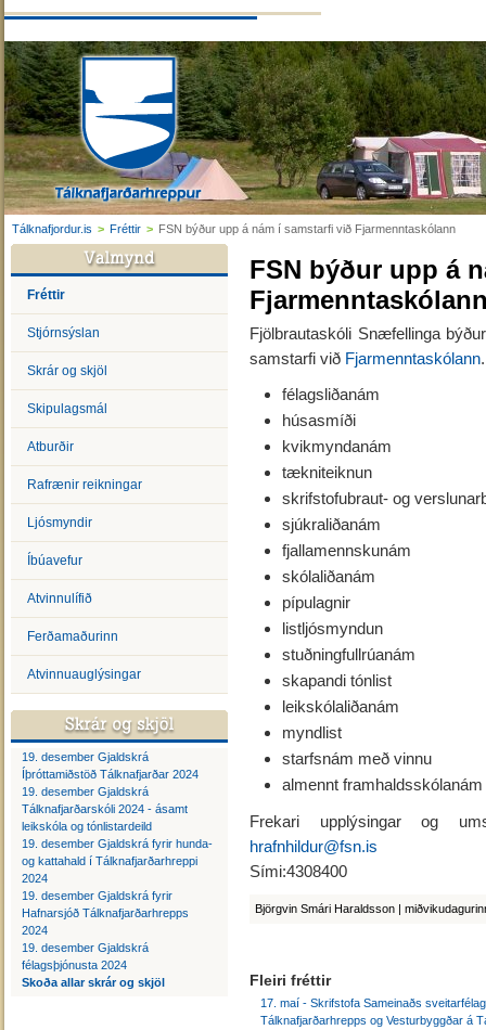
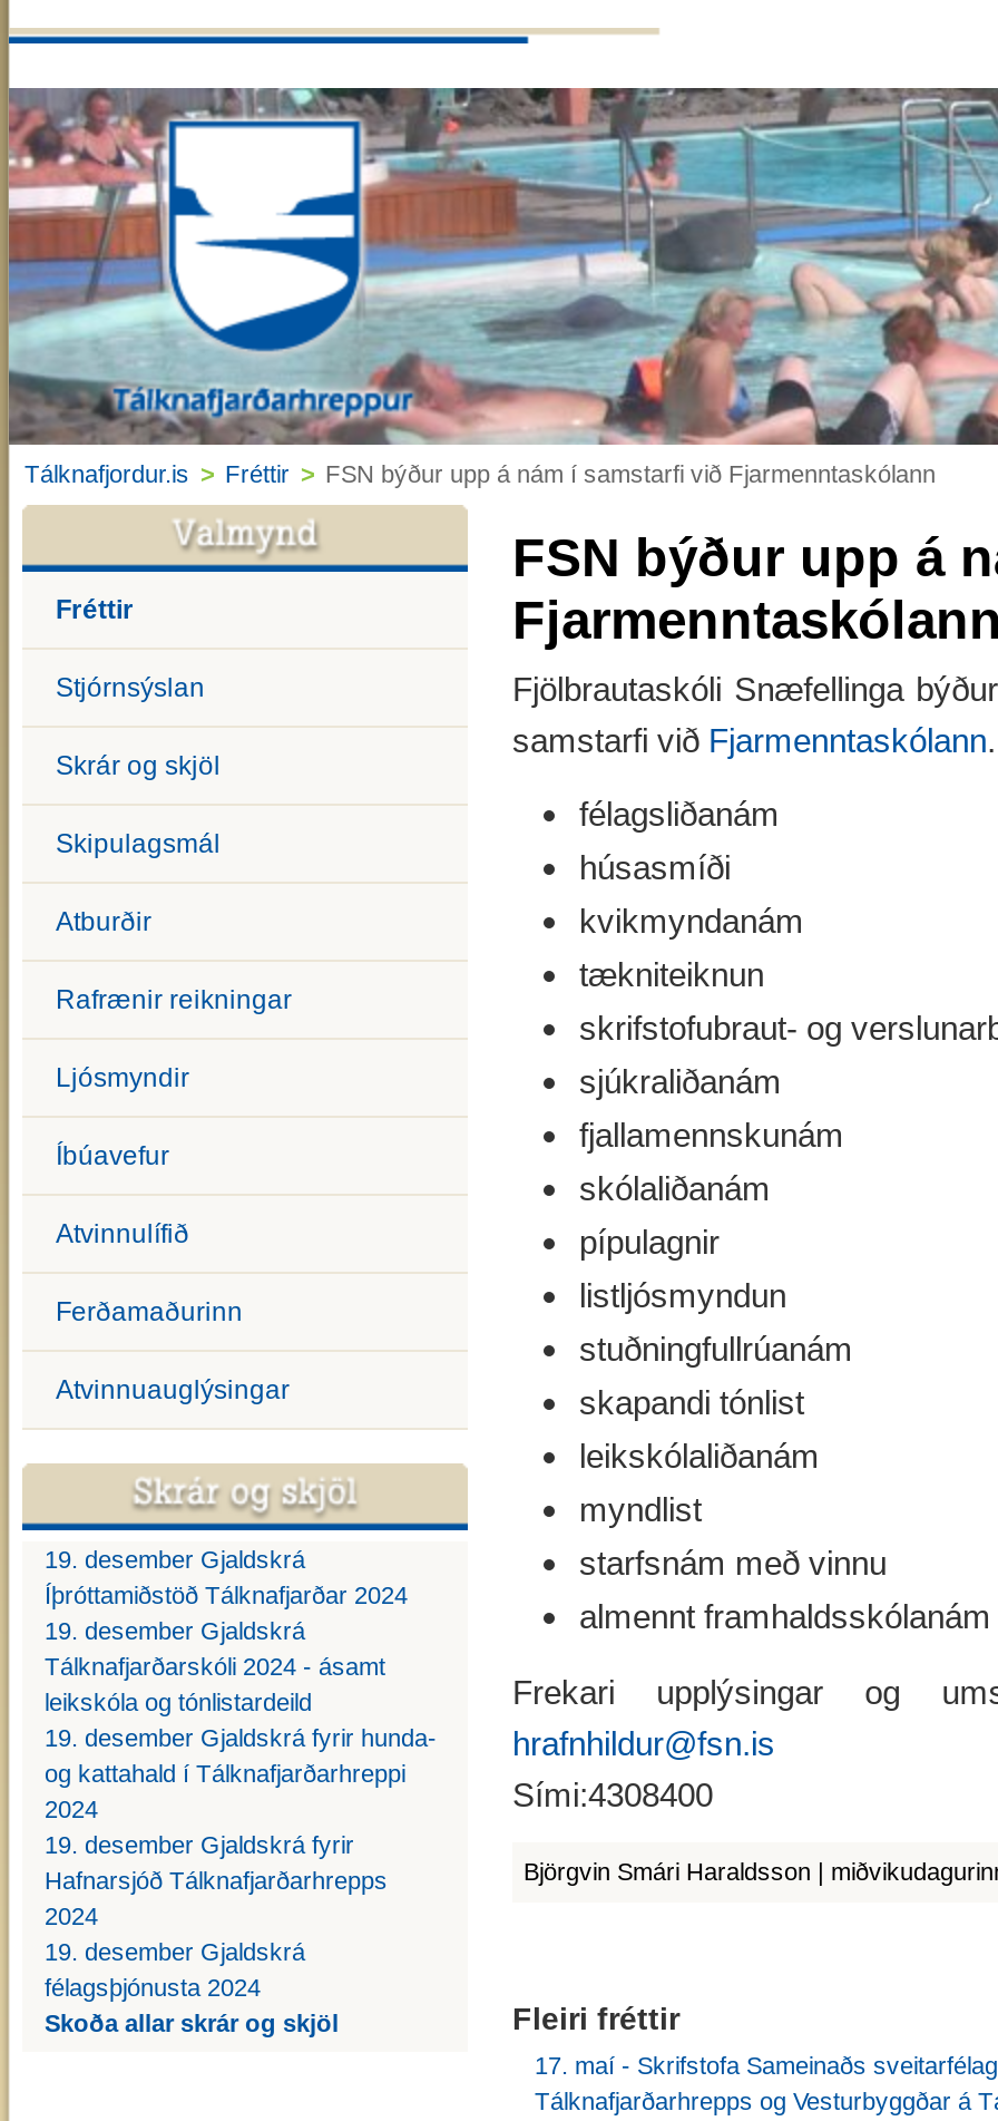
- [image]
+ [image]
